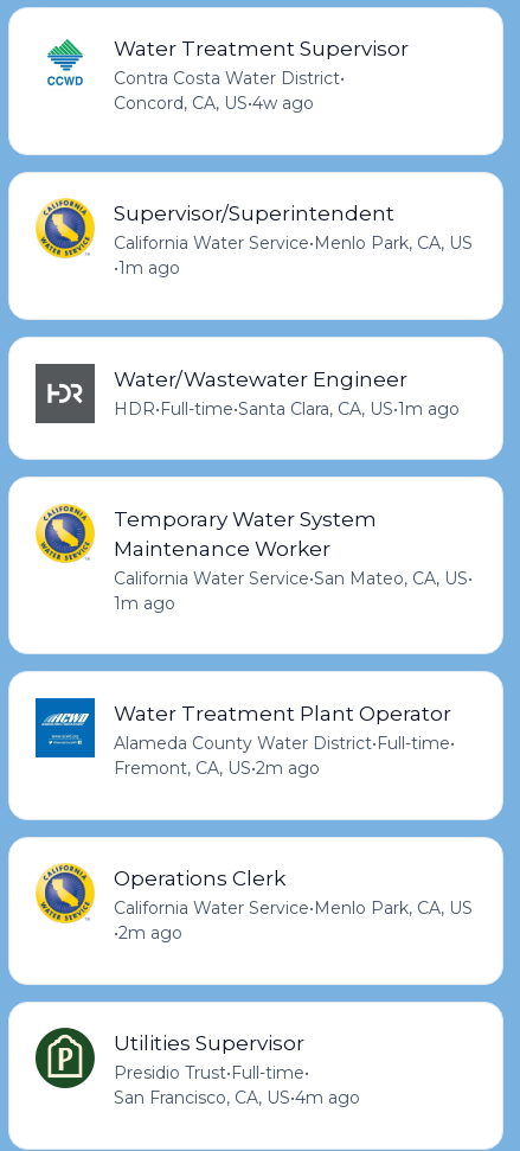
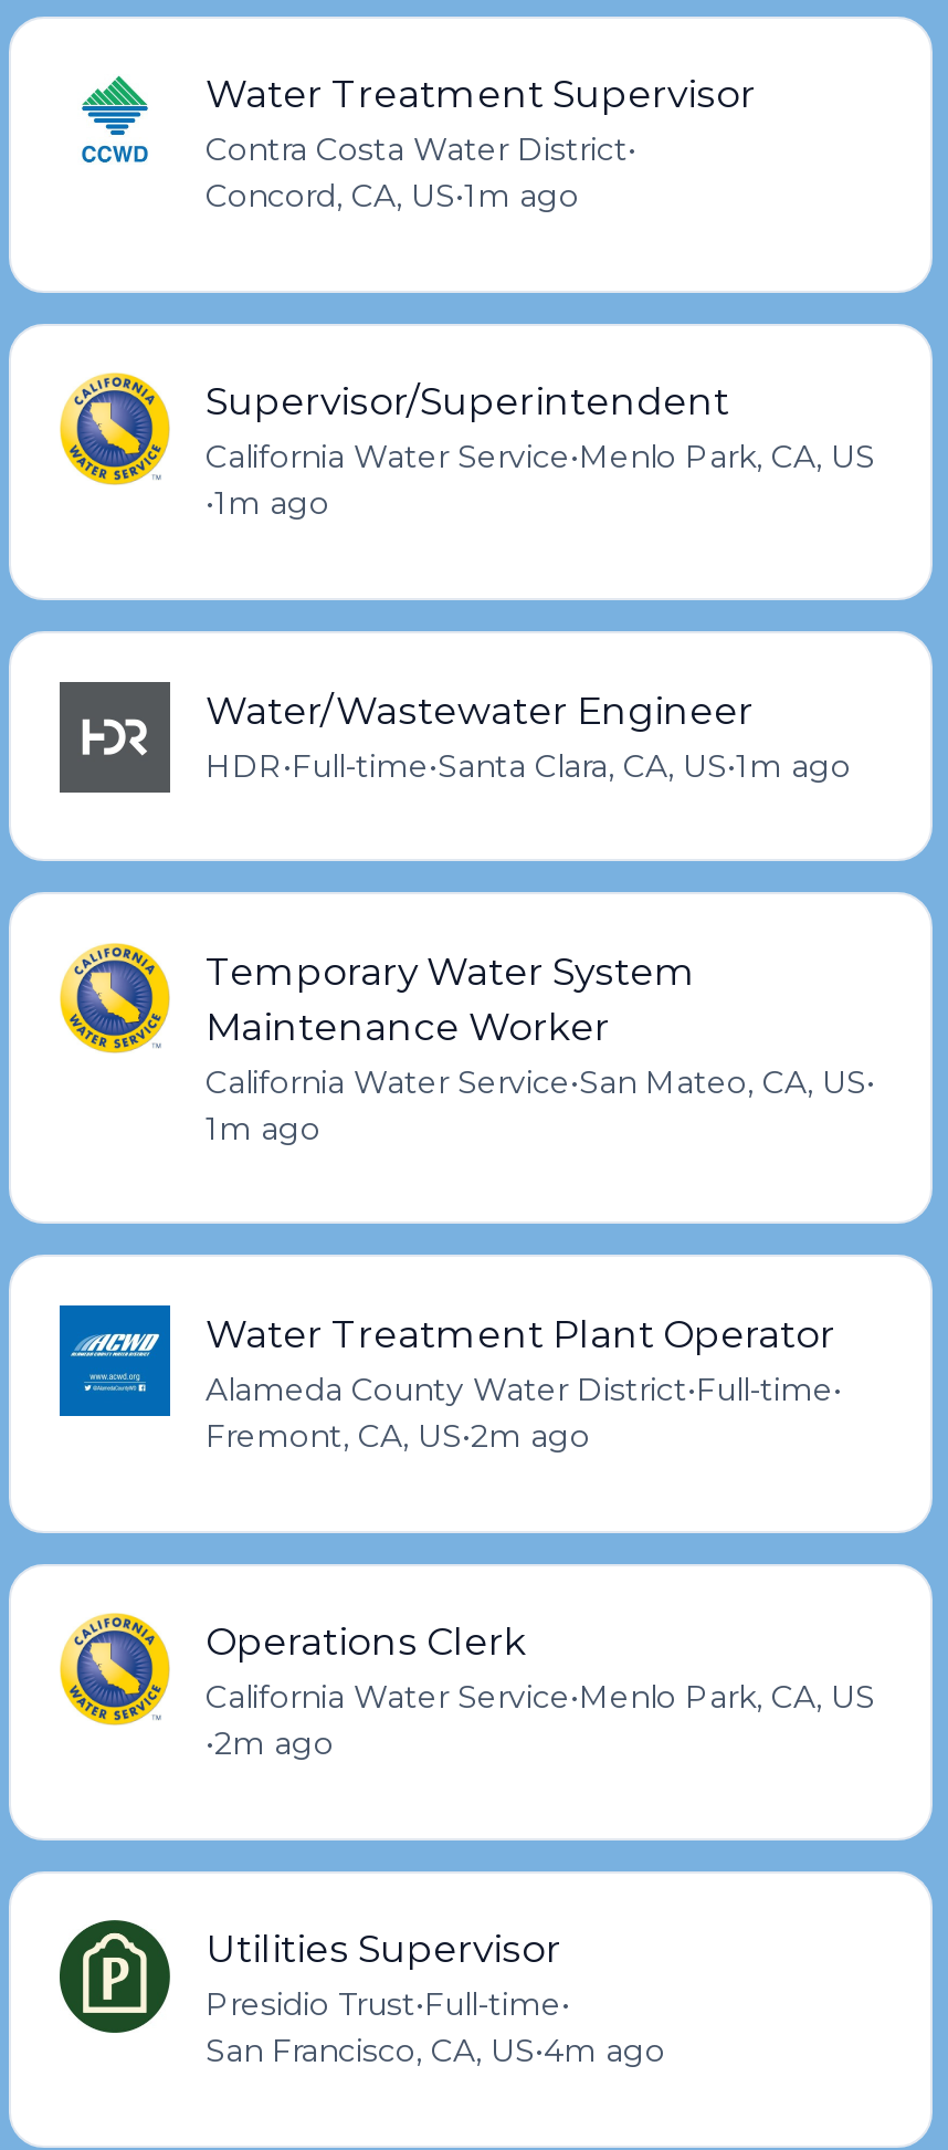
- Concord, CA, US• 4w ago
+ Concord, CA, US• 1m ago
